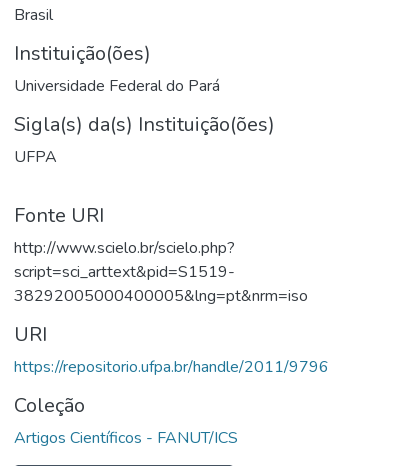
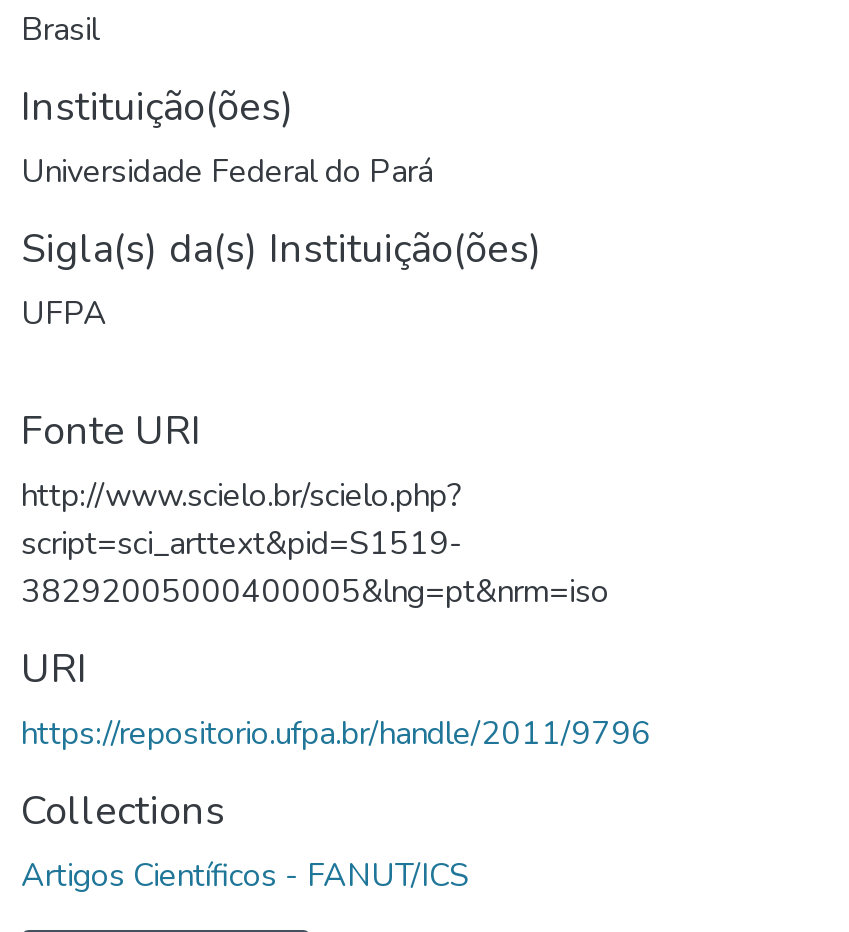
- Coleção
+ Collections
